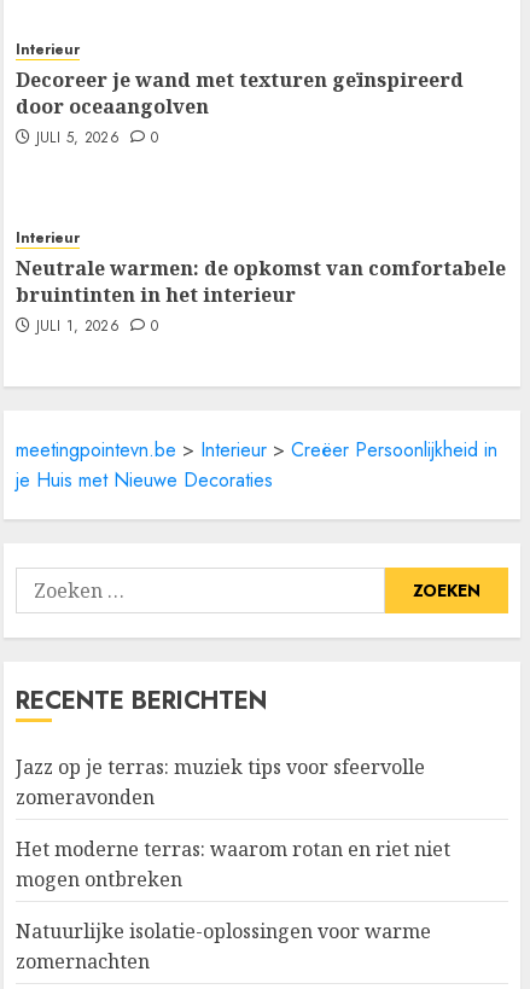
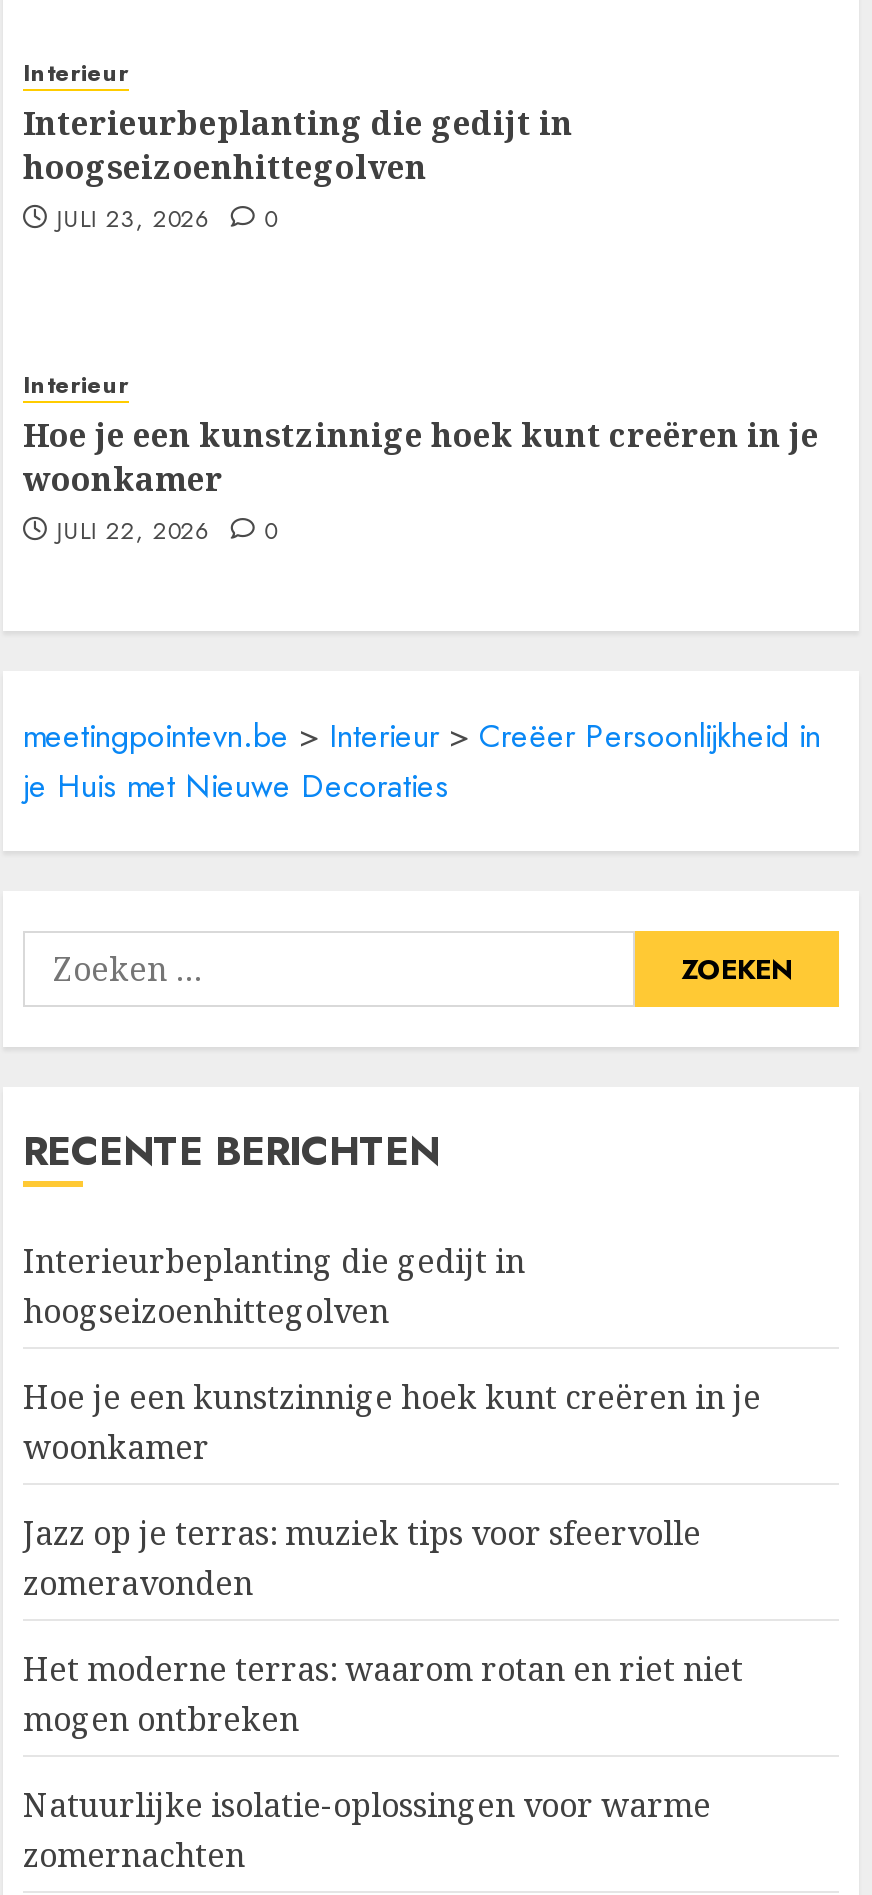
- Decoreer je wand met texturen geïnspireerd
- door oceaangolven
- JULI 5, 2026
+ Interieurbeplanting die gedijt in
+ hoogseizoenhittegolven
+ JULI 23, 2026

- Neutrale warmen: de opkomst van comfortabele
- bruintinten in het interieur
- JULI 1, 2026
+ Hoe je een kunstzinnige hoek kunt creëren in je
+ woonkamer
+ JULI 22, 2026

+ Interieurbeplanting die gedijt in
+ hoogseizoenhittegolven
+ Hoe je een kunstzinnige hoek kunt creëren in je
+ woonkamer
